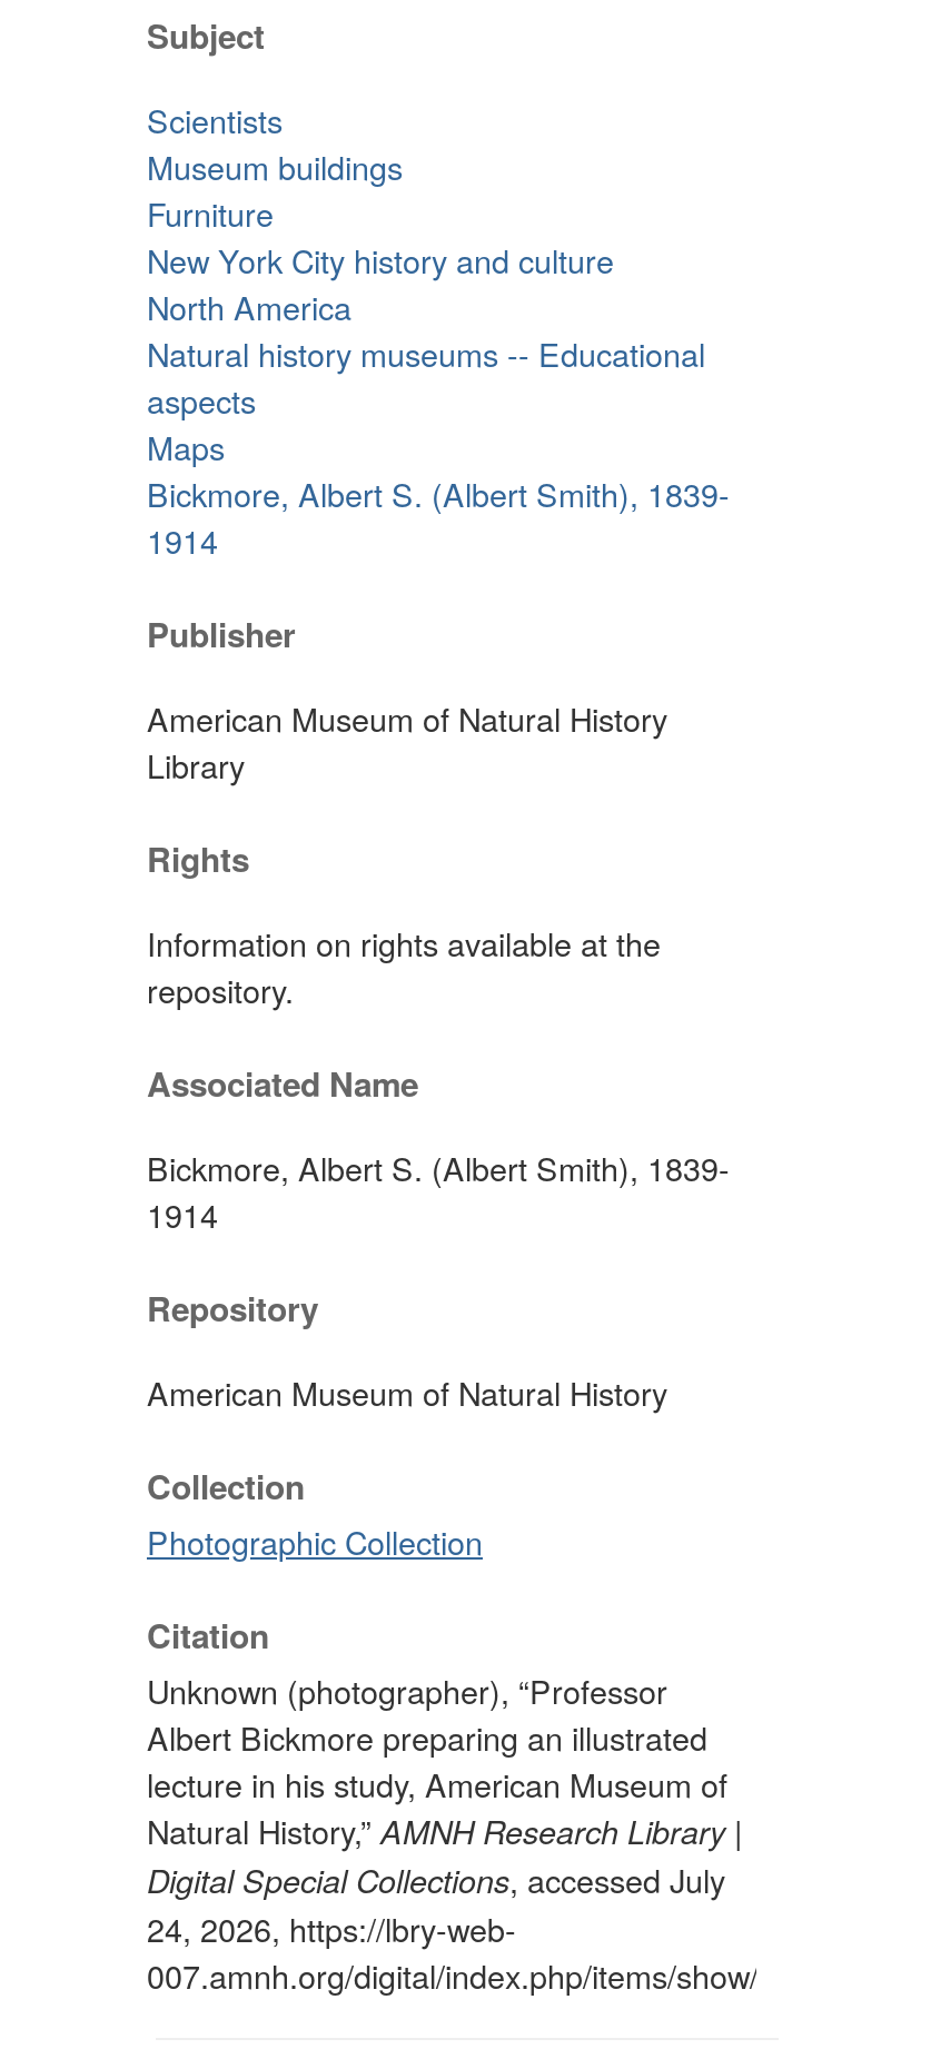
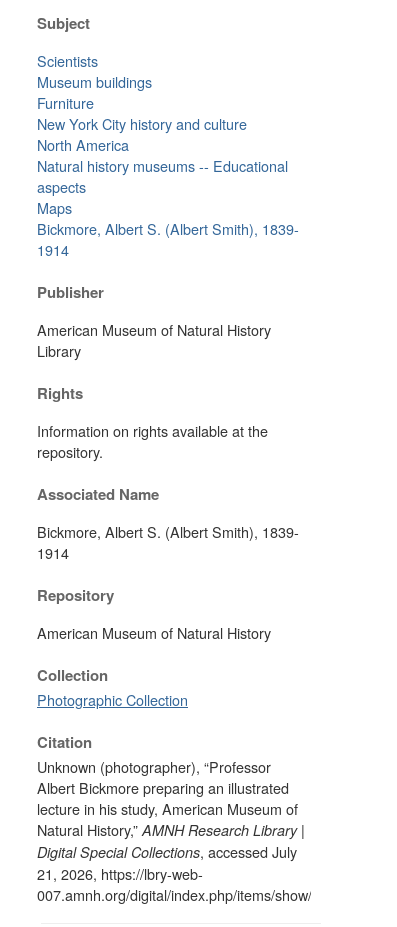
- 24, 2026, https://lbry-web-
+ 21, 2026, https://lbry-web-
